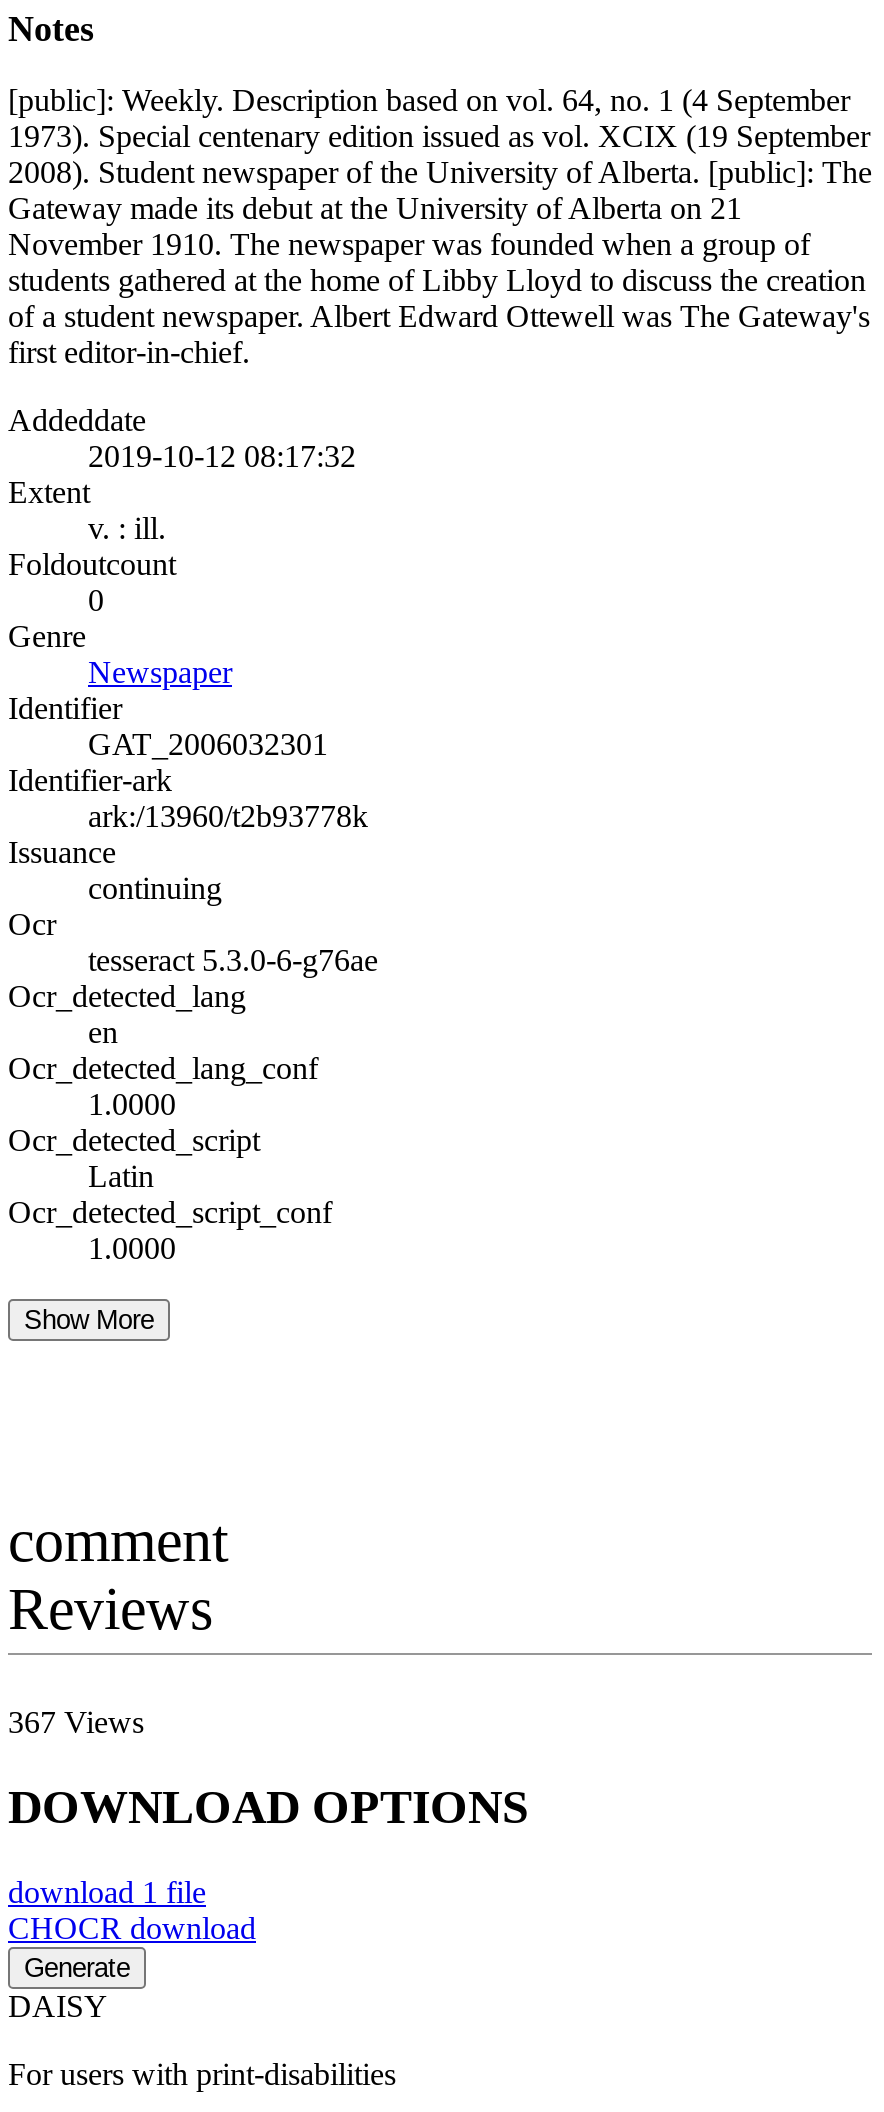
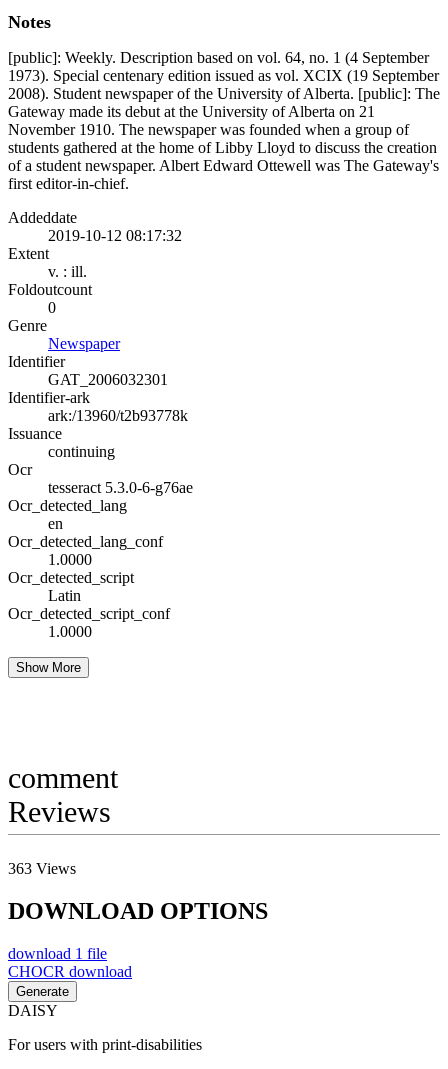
- 367 Views
+ 363 Views
